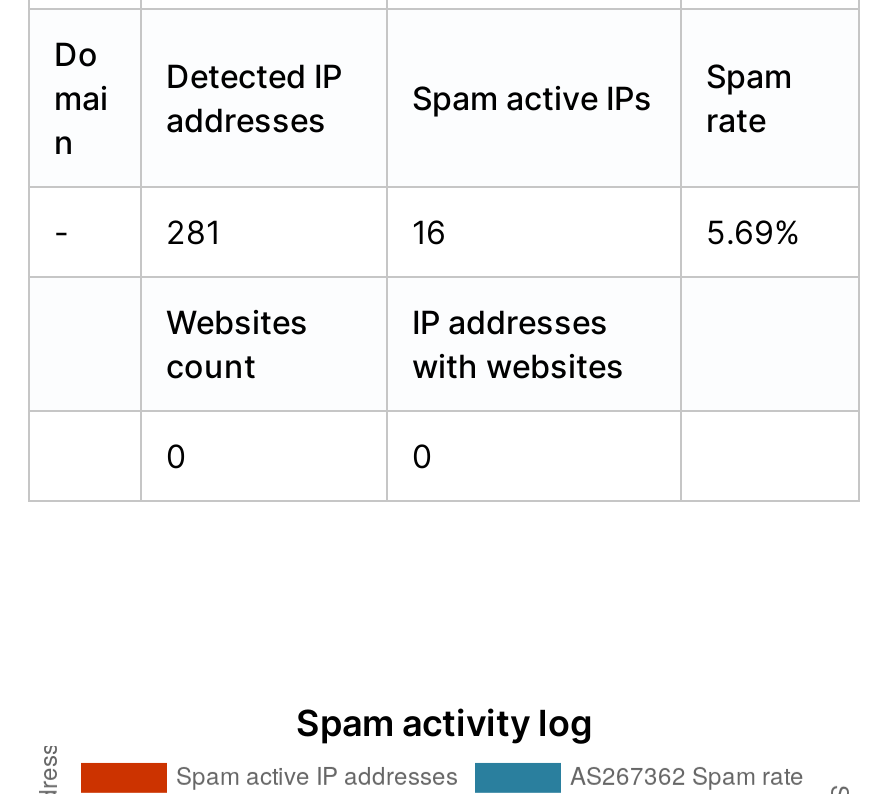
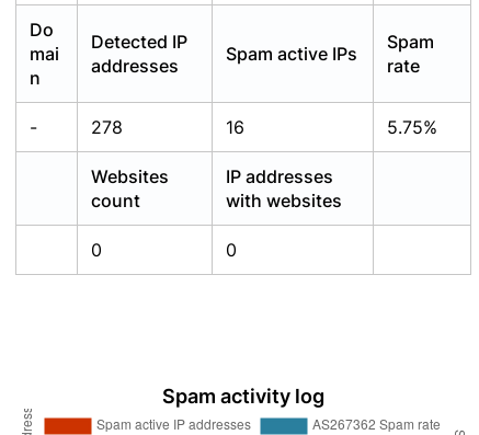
- 281
+ 278

- 5.69%
+ 5.75%
